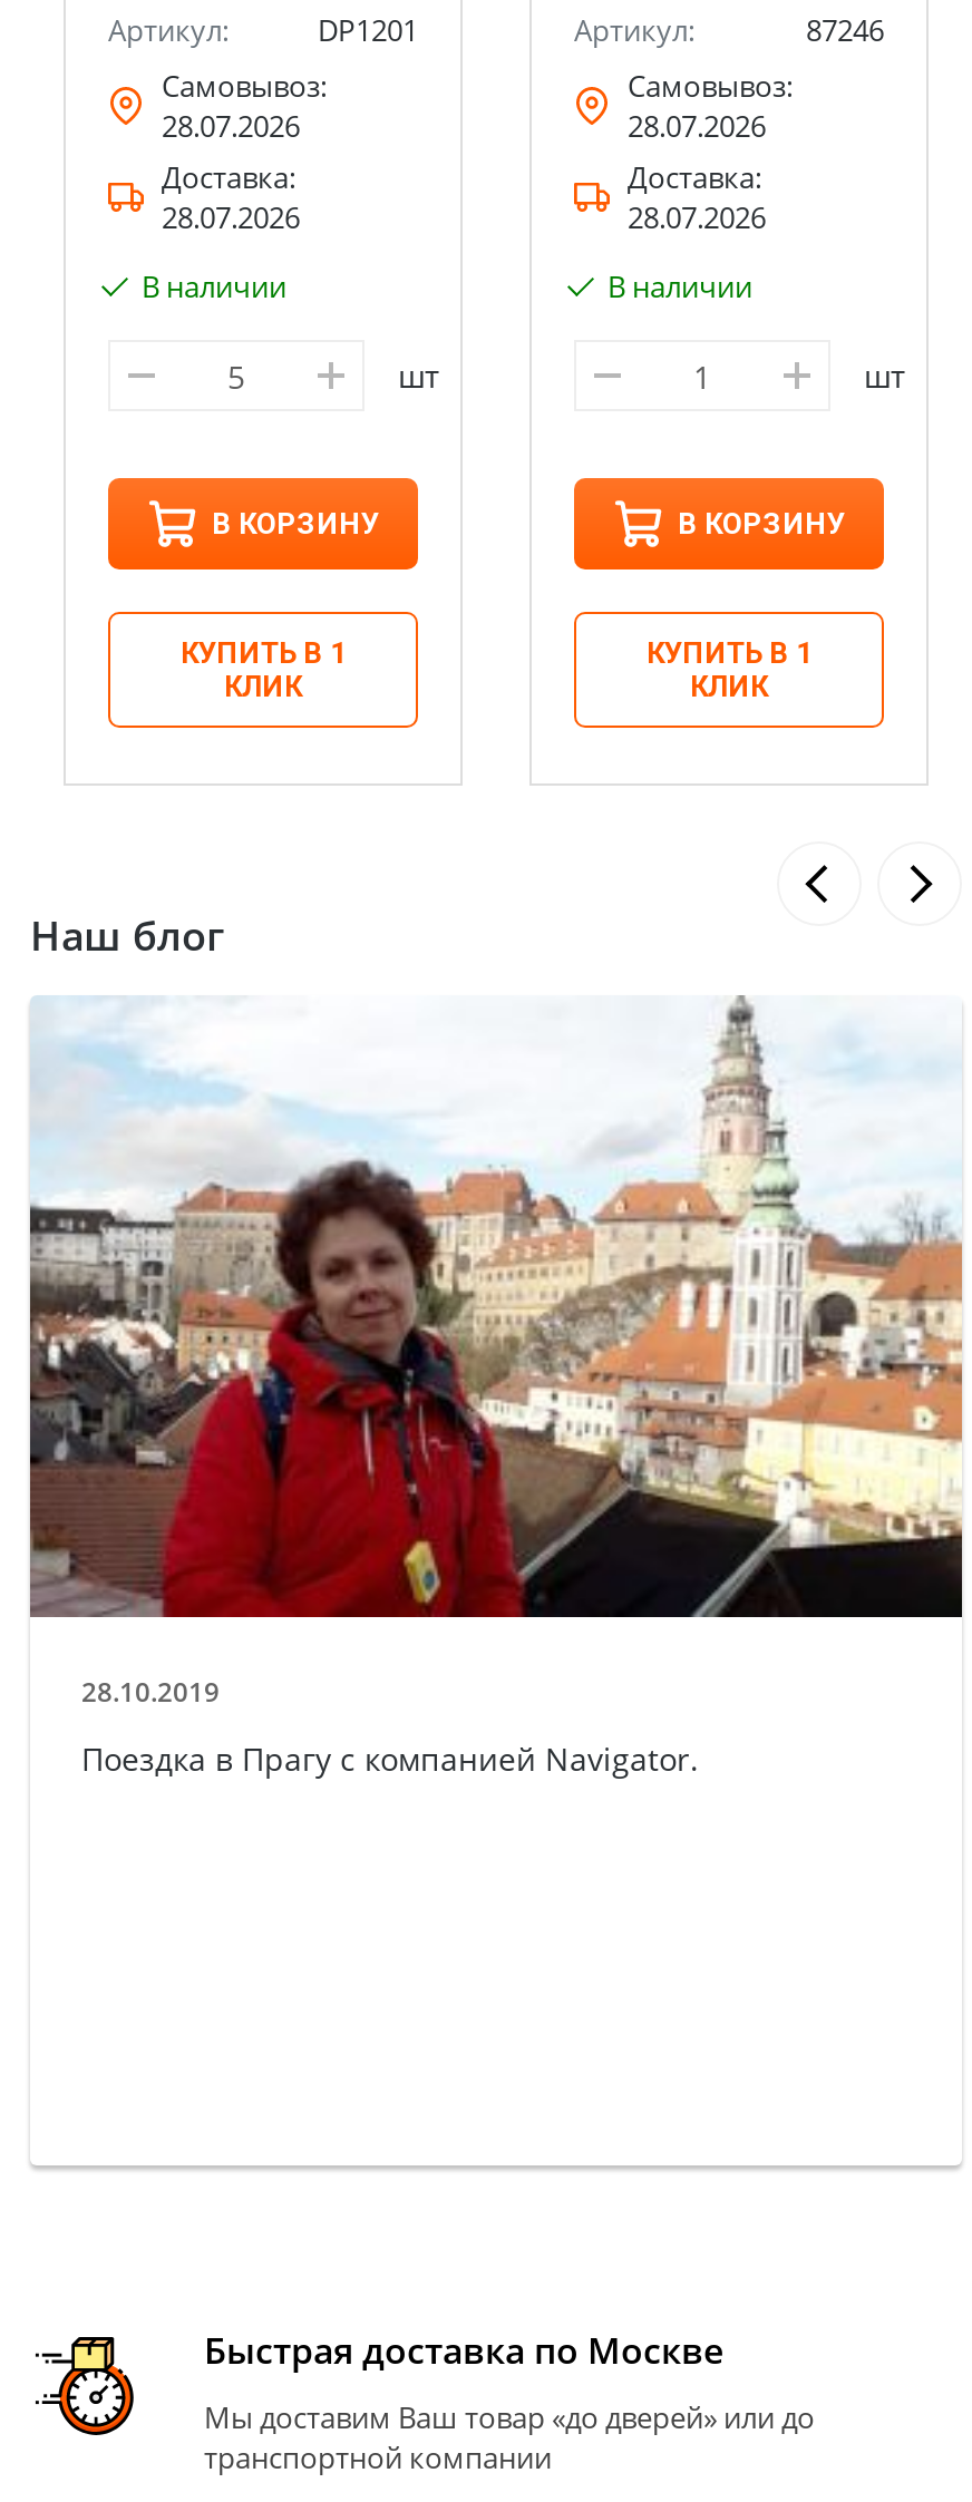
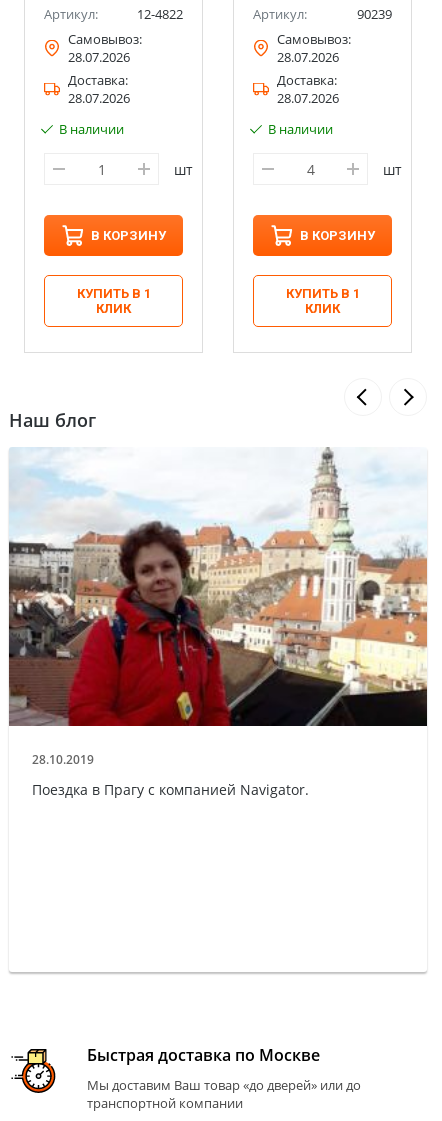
- DP1201
+ 12-4822

- 87246
+ 90239
